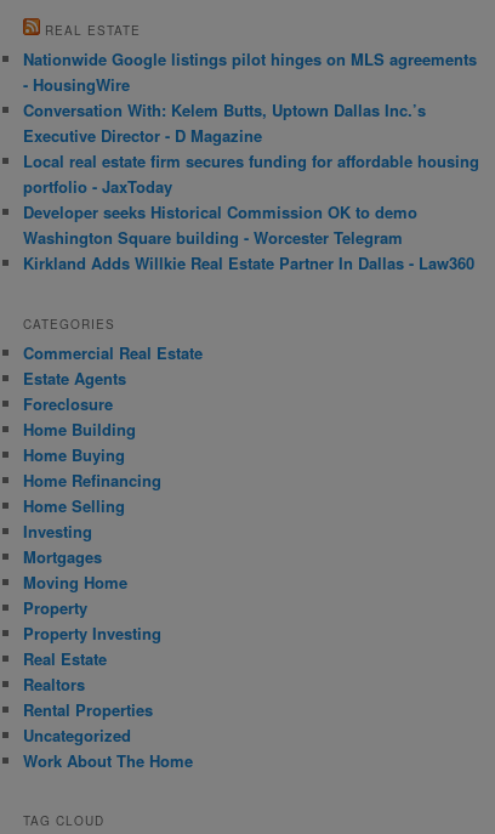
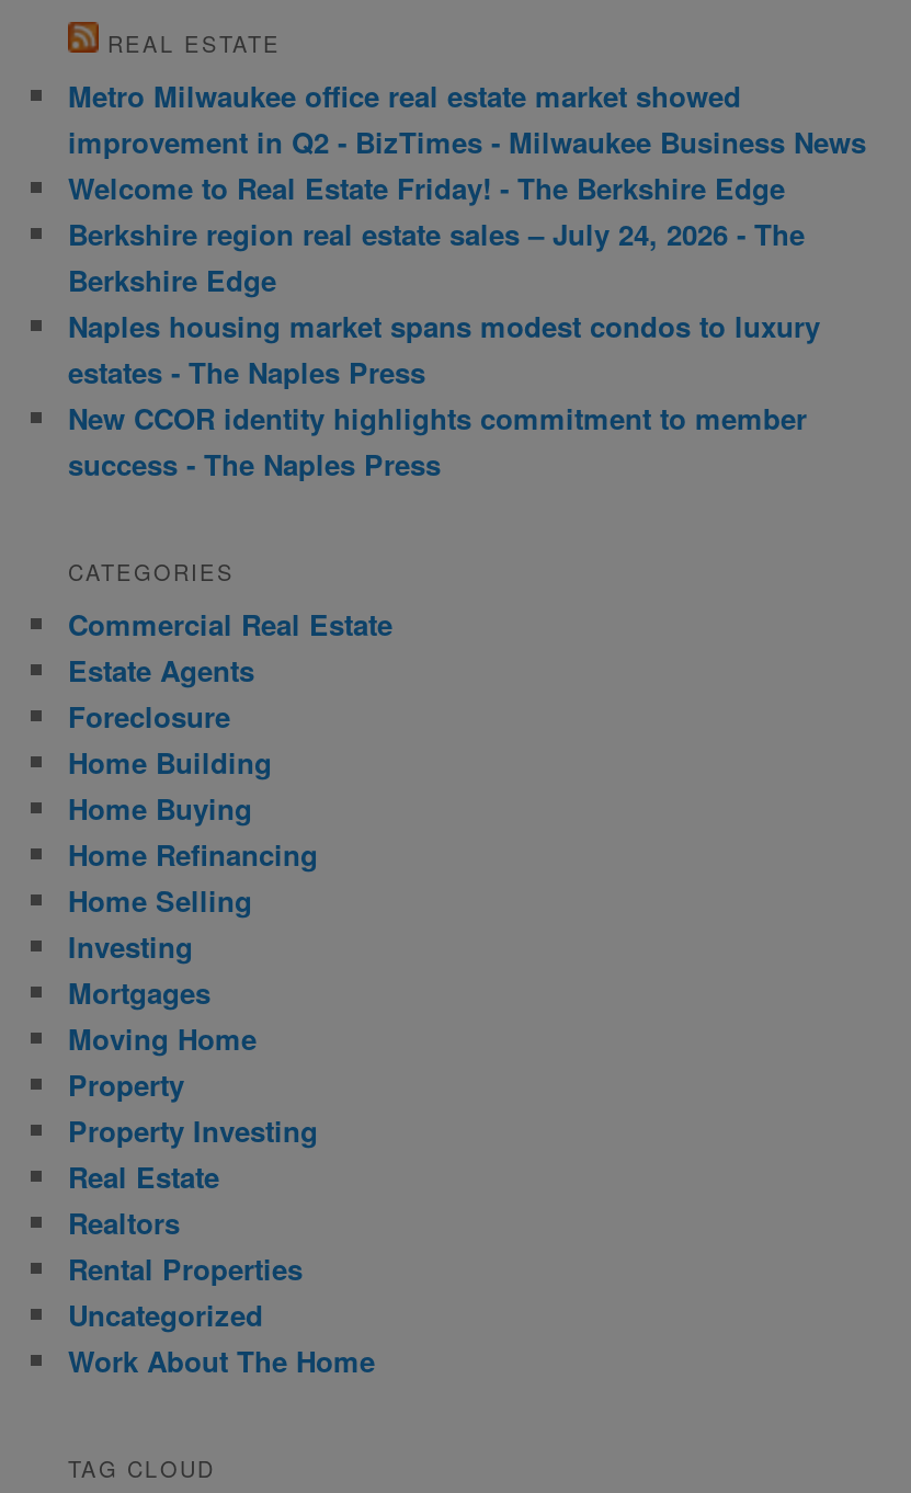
- Nationwide Google listings pilot hinges on MLS agreements
- - HousingWire
- Conversation With: Kelem Butts, Uptown Dallas Inc.’s
- Executive Director - D Magazine
- Local real estate firm secures funding for affordable housing
- portfolio - JaxToday
- Developer seeks Historical Commission OK to demo
- Washington Square building - Worcester Telegram
- Kirkland Adds Willkie Real Estate Partner In Dallas - Law360
+ Metro Milwaukee office real estate market showed
+ improvement in Q2 - BizTimes - Milwaukee Business News
+ Welcome to Real Estate Friday! - The Berkshire Edge
+ Berkshire region real estate sales – July 24, 2026 - The
+ Berkshire Edge
+ Naples housing market spans modest condos to luxury
+ estates - The Naples Press
+ New CCOR identity highlights commitment to member
+ success - The Naples Press
